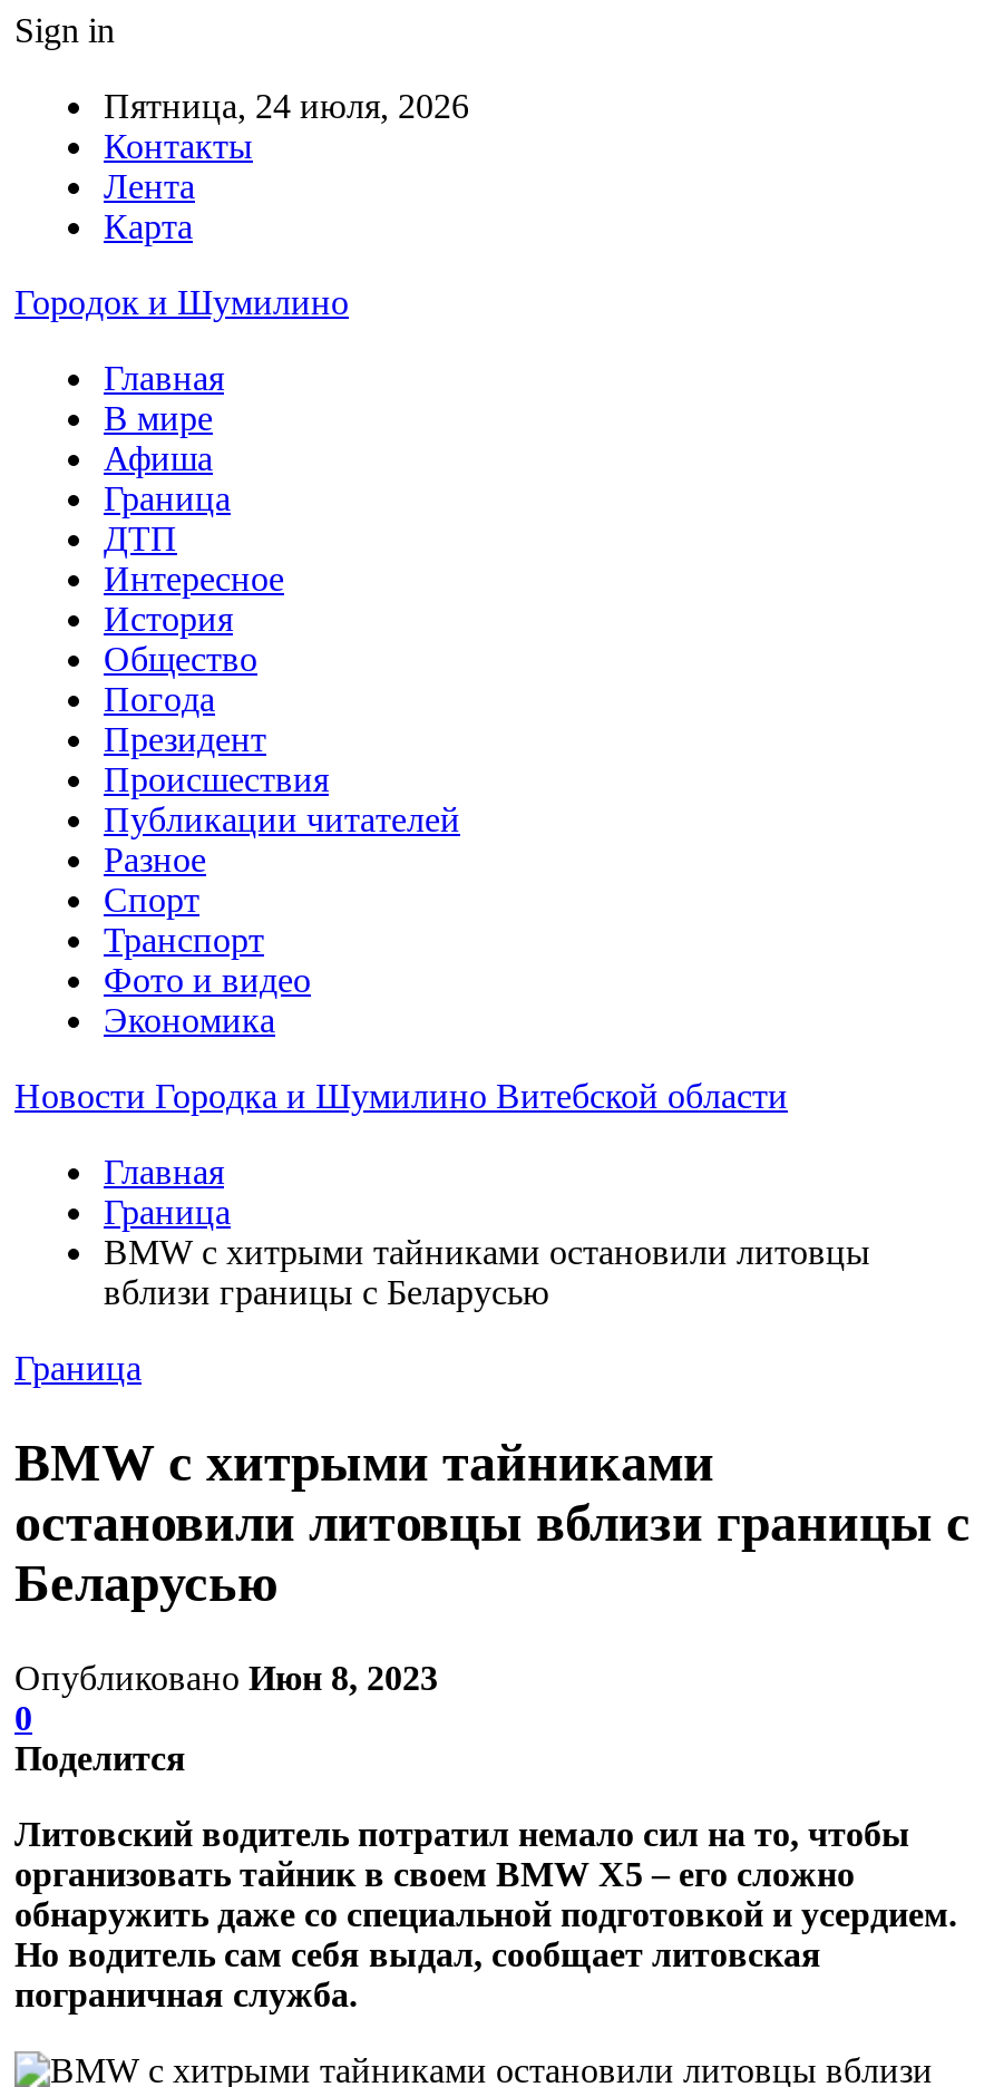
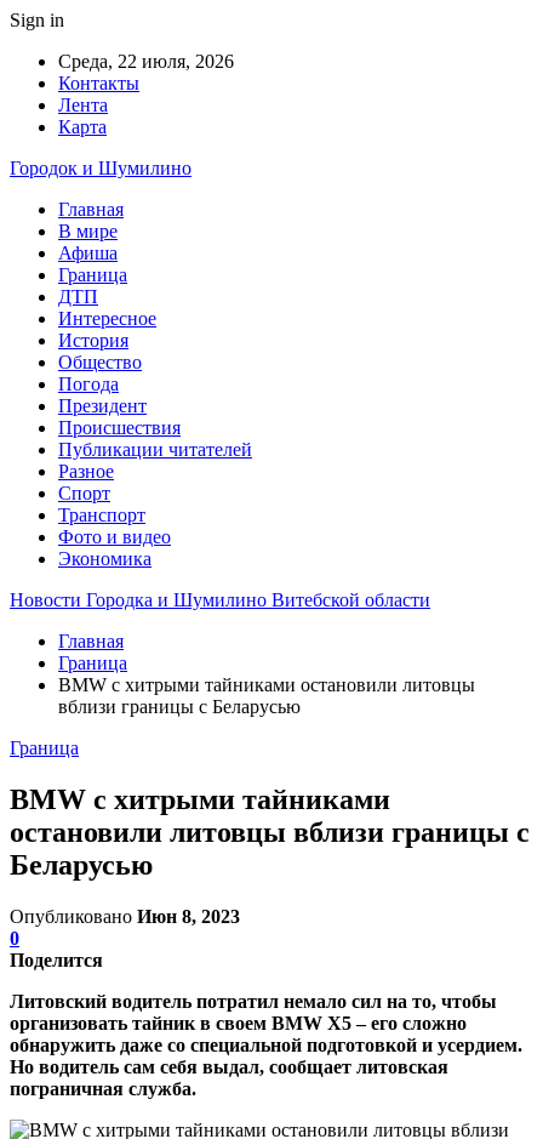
- Пятница, 24 июля, 2026
+ Среда, 22 июля, 2026
